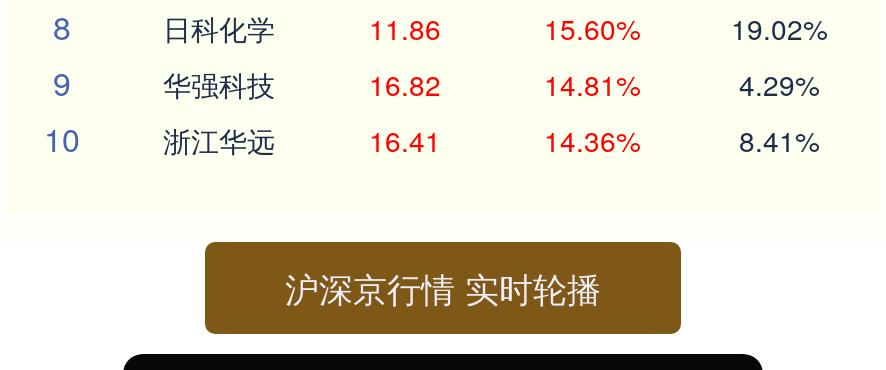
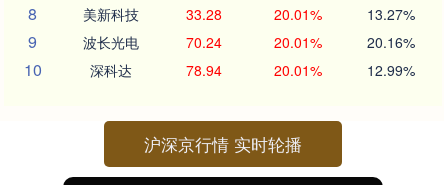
- 日科化学
- 11.86
- 15.60%
- 19.02%
+ 美新科技
+ 33.28
+ 20.01%
+ 13.27%

- 华强科技
- 16.82
- 14.81%
- 4.29%
+ 波长光电
+ 70.24
+ 20.01%
+ 20.16%

- 浙江华远
- 16.41
- 14.36%
- 8.41%
+ 深科达
+ 78.94
+ 20.01%
+ 12.99%
